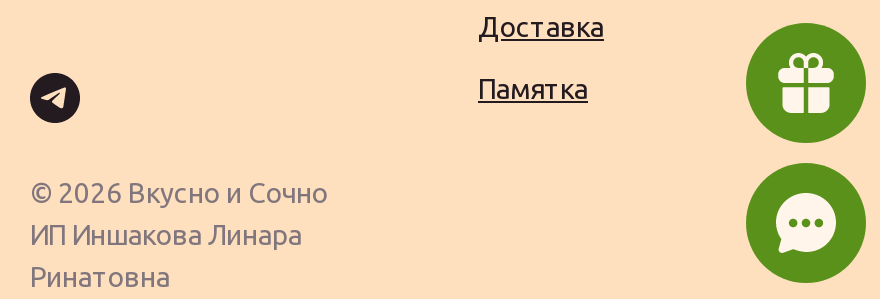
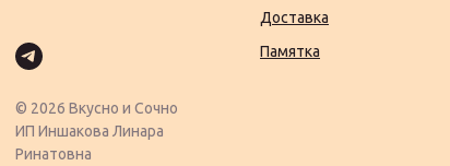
- [image]

- [image]
